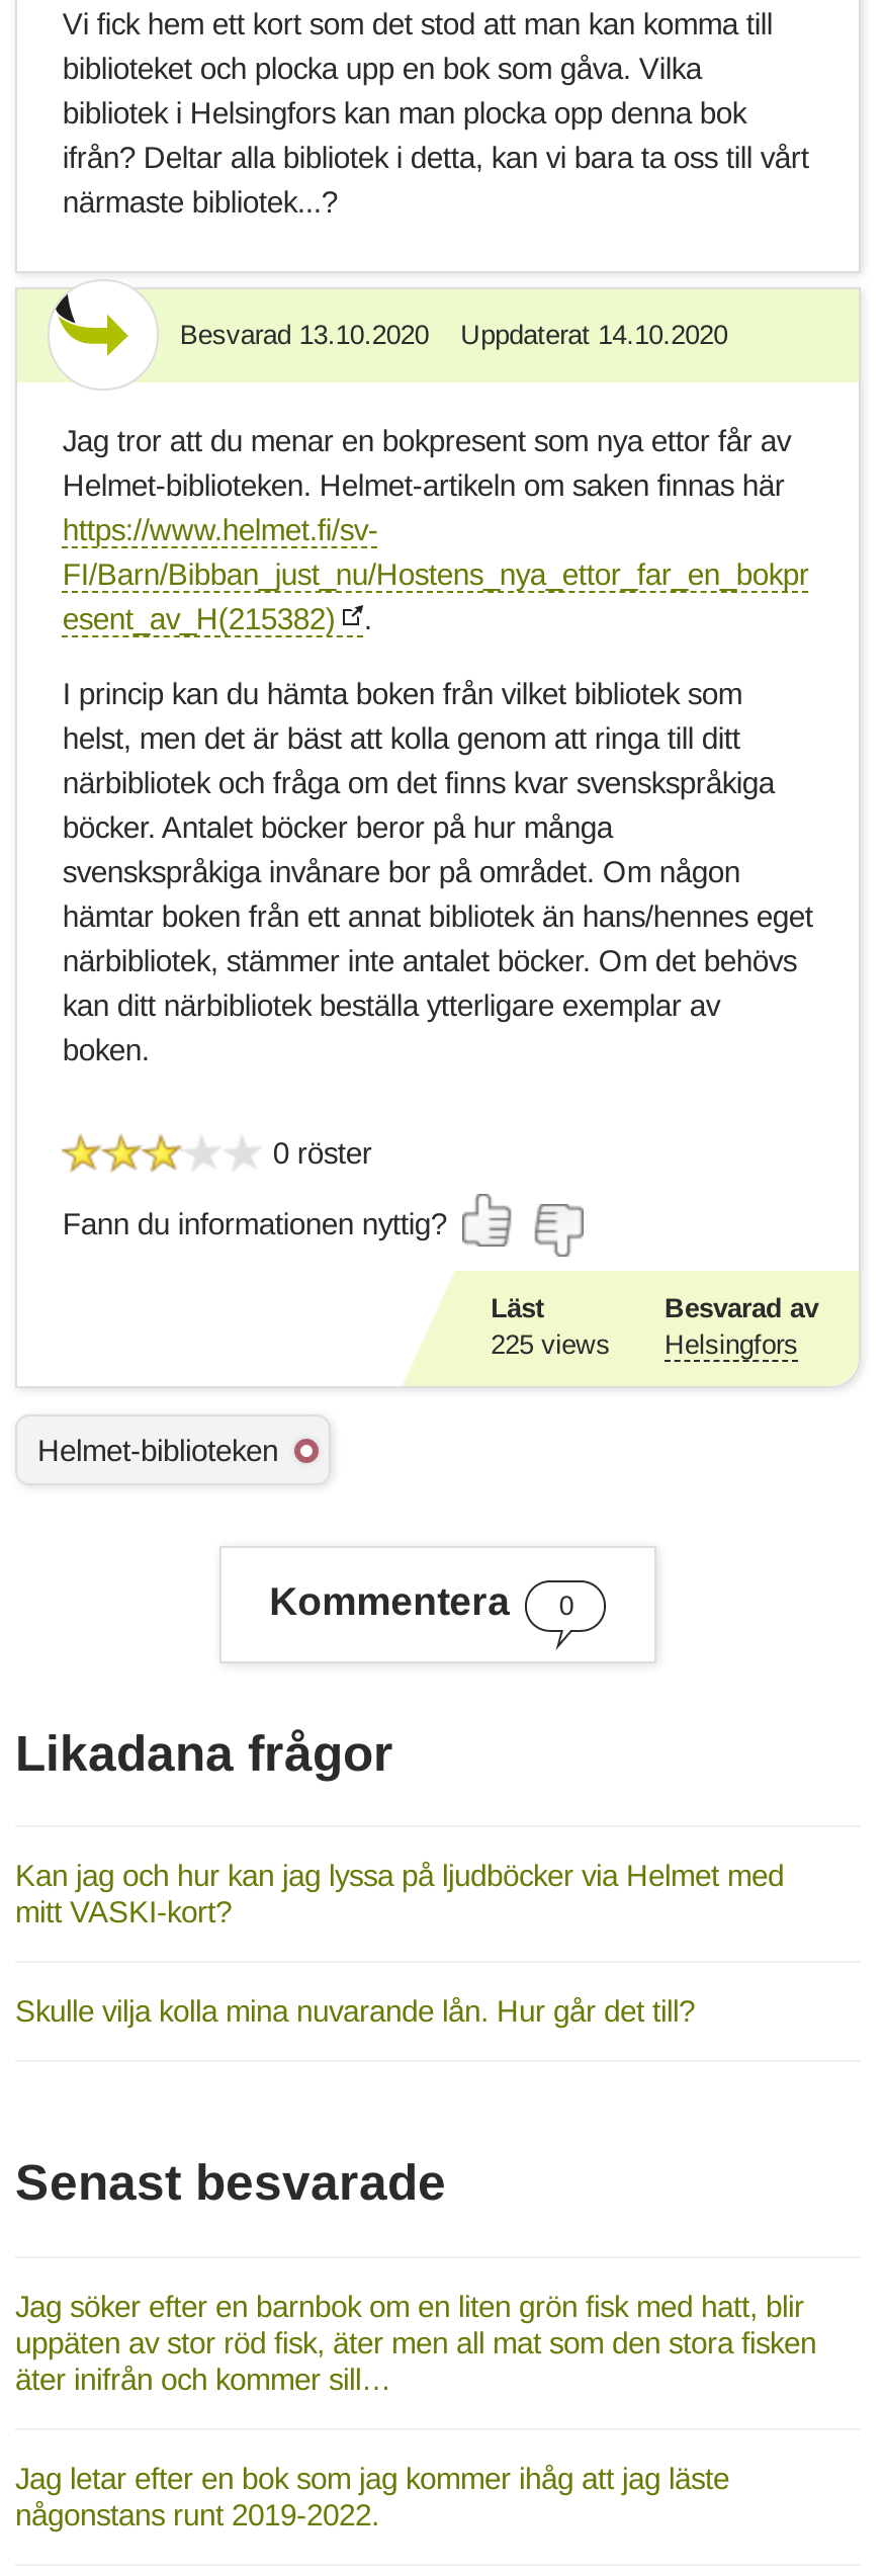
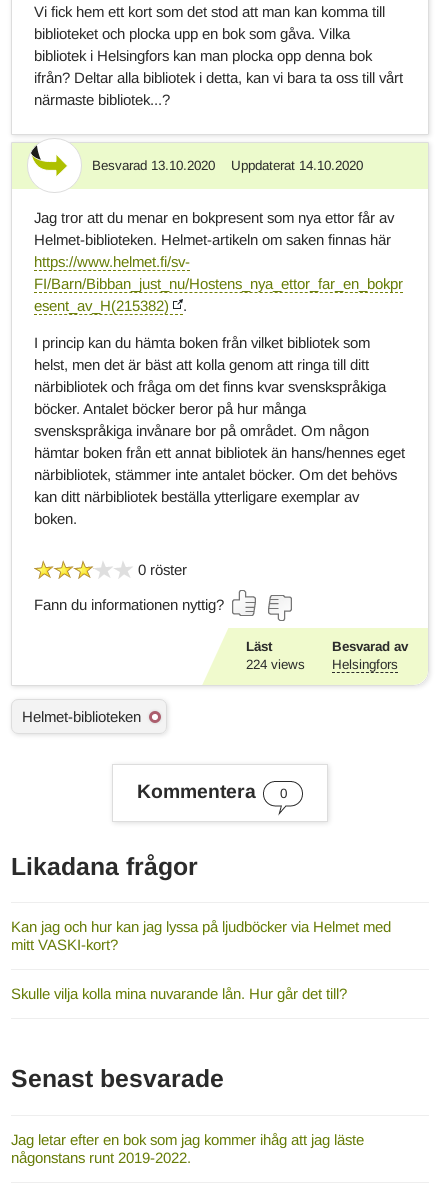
- 225 views Helsingfors
+ 224 views Helsingfors

- Jag söker efter en barnbok om en liten grön fisk med hatt, blir
- uppäten av stor röd fisk, äter men all mat som den stora fisken
- äter inifrån och kommer sill…
